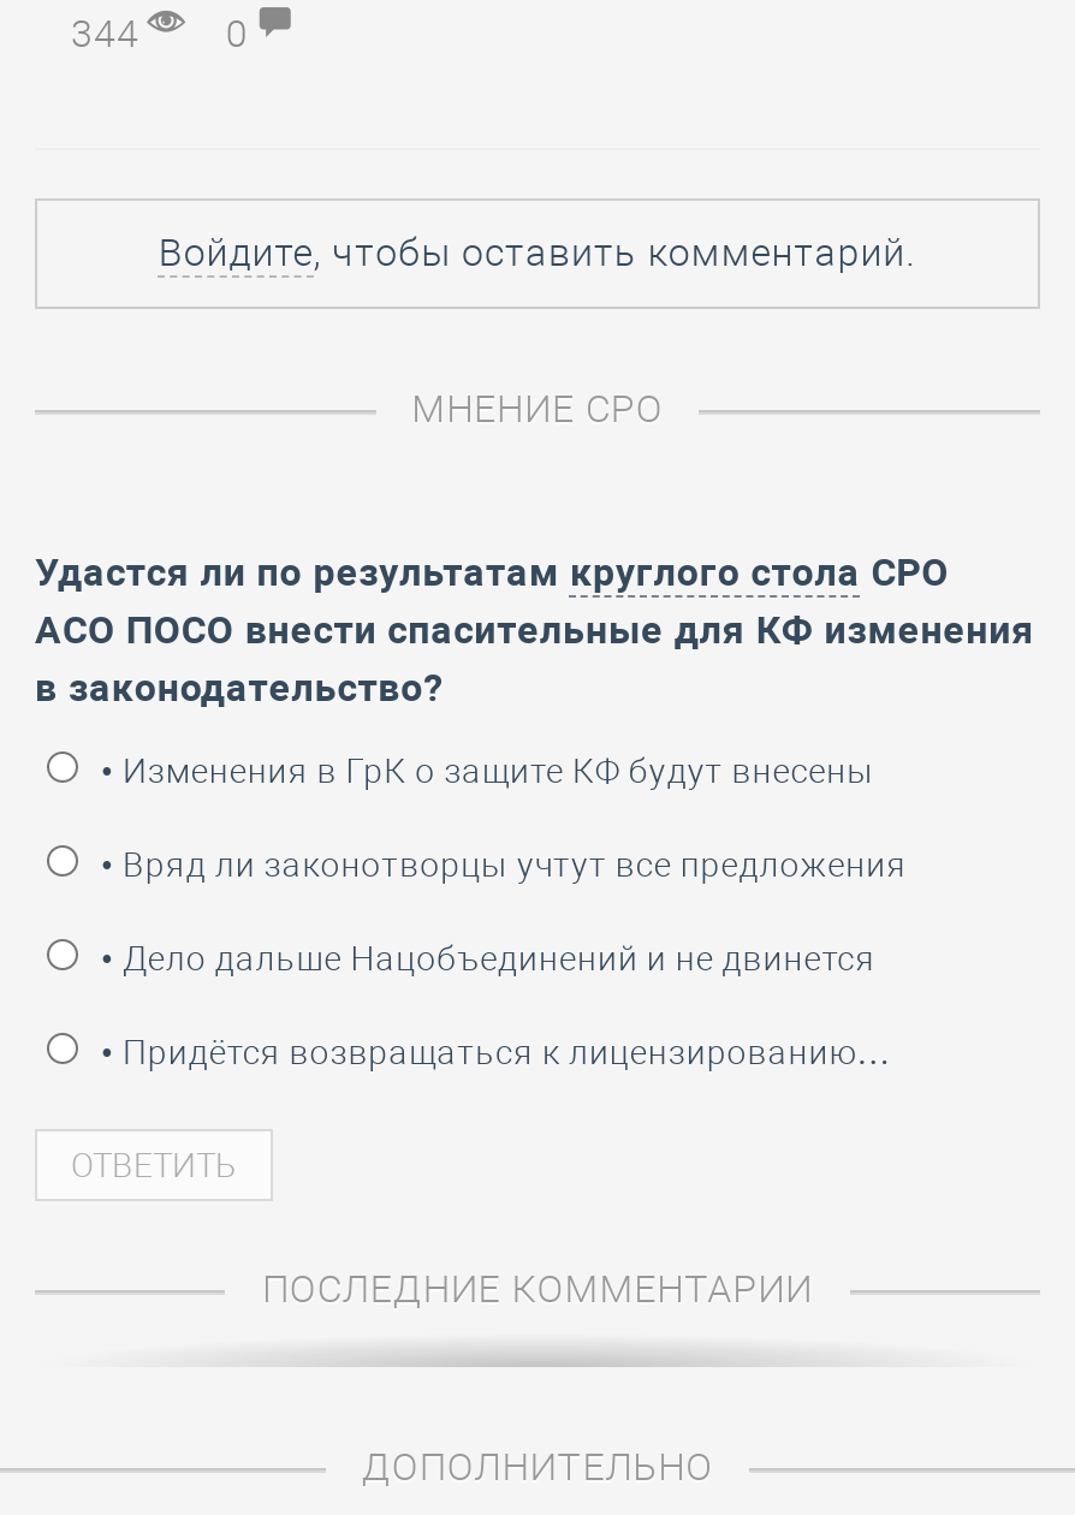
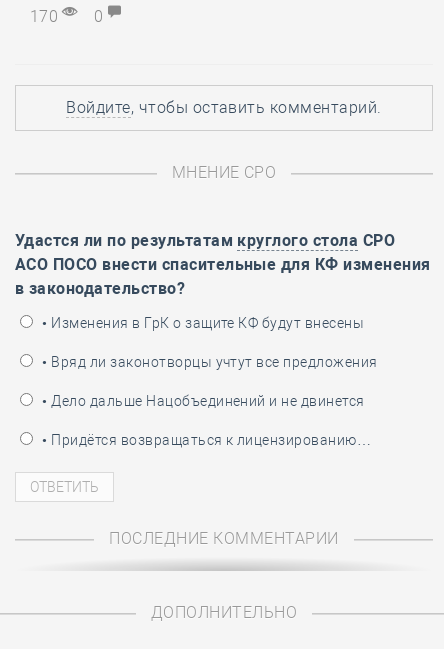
- 344 0
+ 170 0
